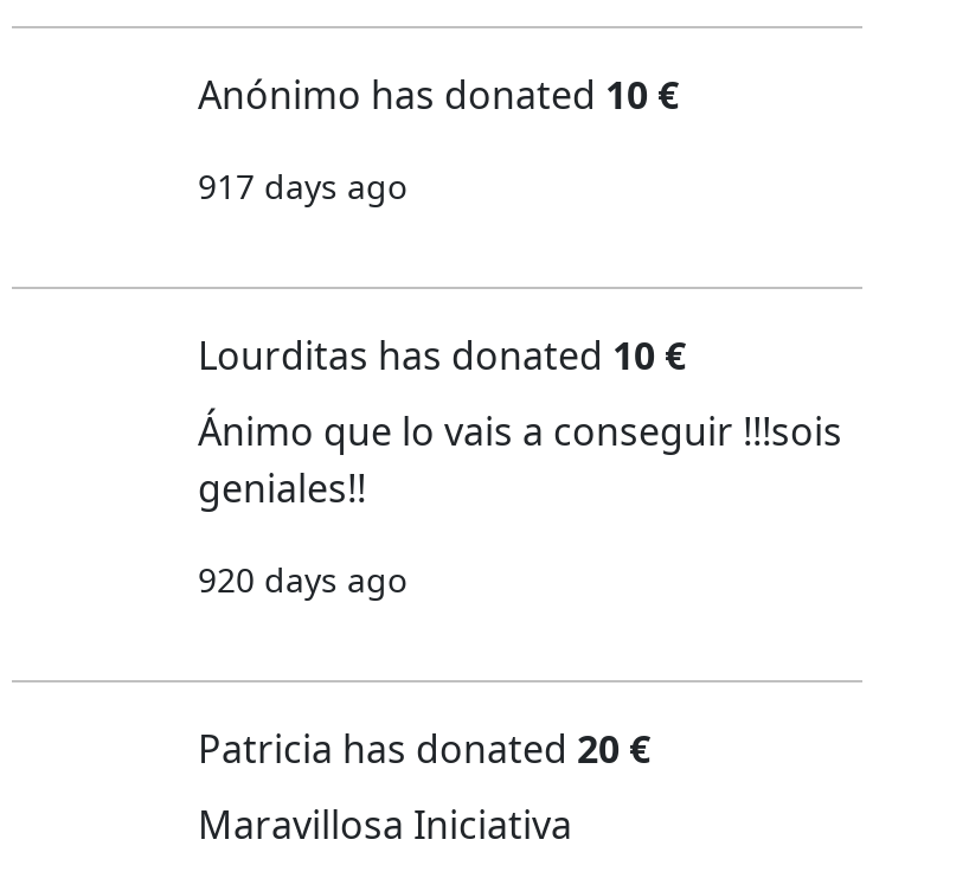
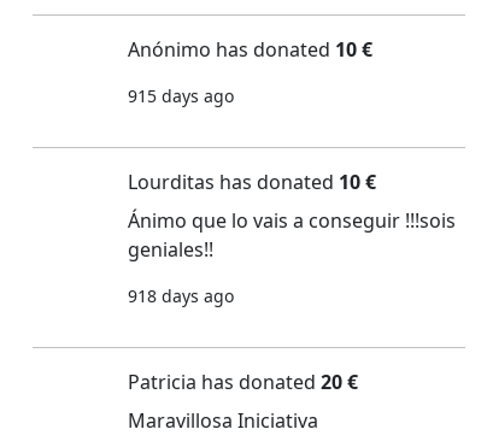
- 917 days ago
+ 915 days ago

- 920 days ago
+ 918 days ago
